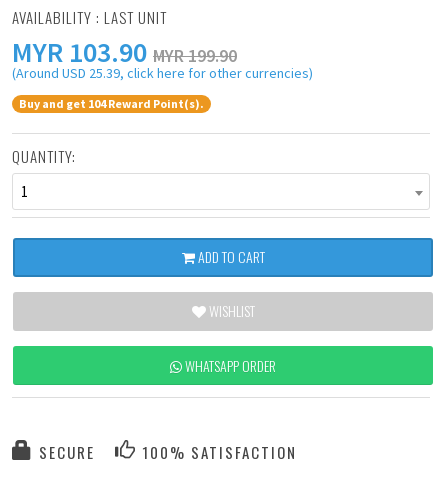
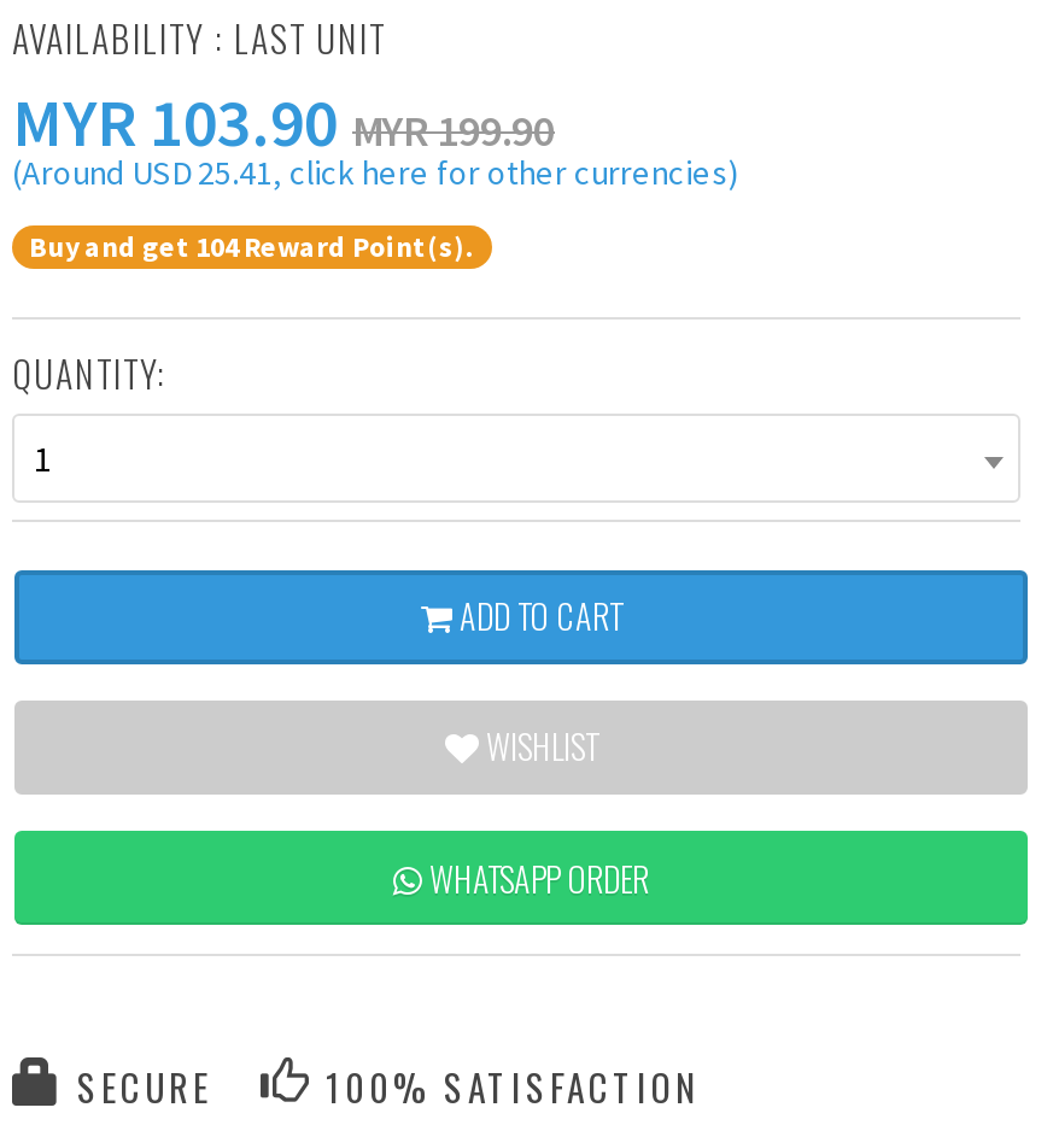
- (Around USD 25.39, click here for other currencies)
+ (Around USD 25.41, click here for other currencies)
